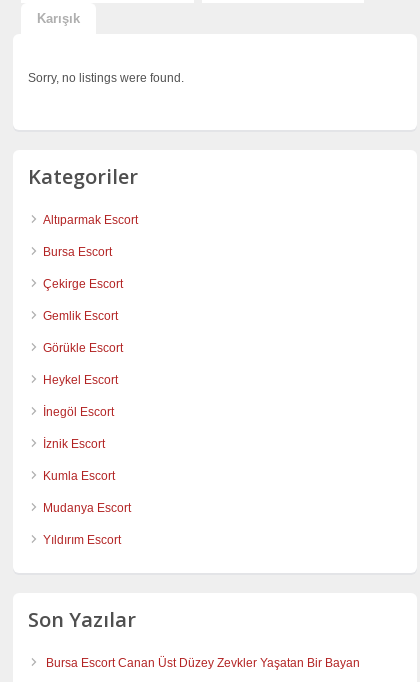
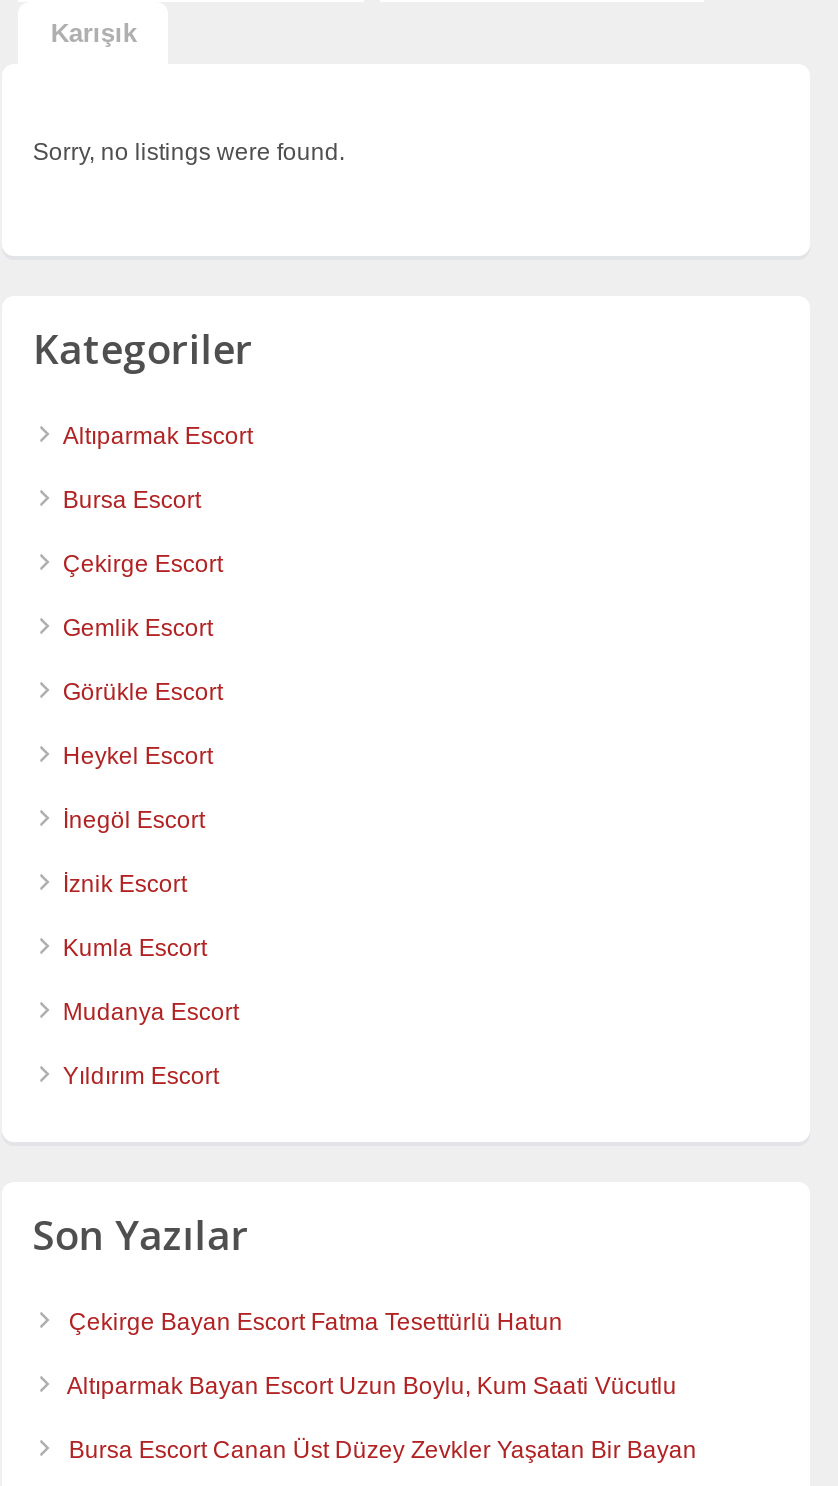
+ Çekirge Bayan Escort Fatma Tesettürlü Hatun
+ Altıparmak Bayan Escort Uzun Boylu, Kum Saati Vücutlu
